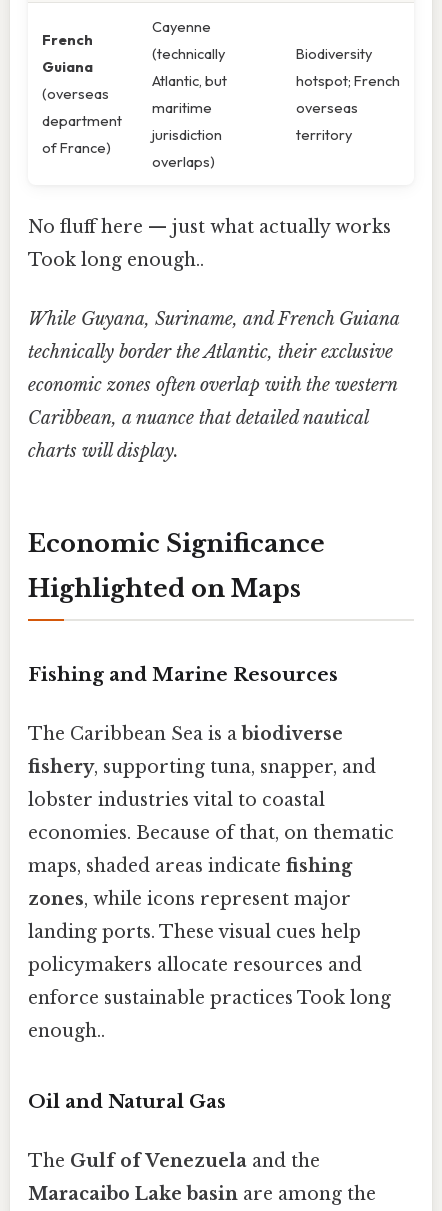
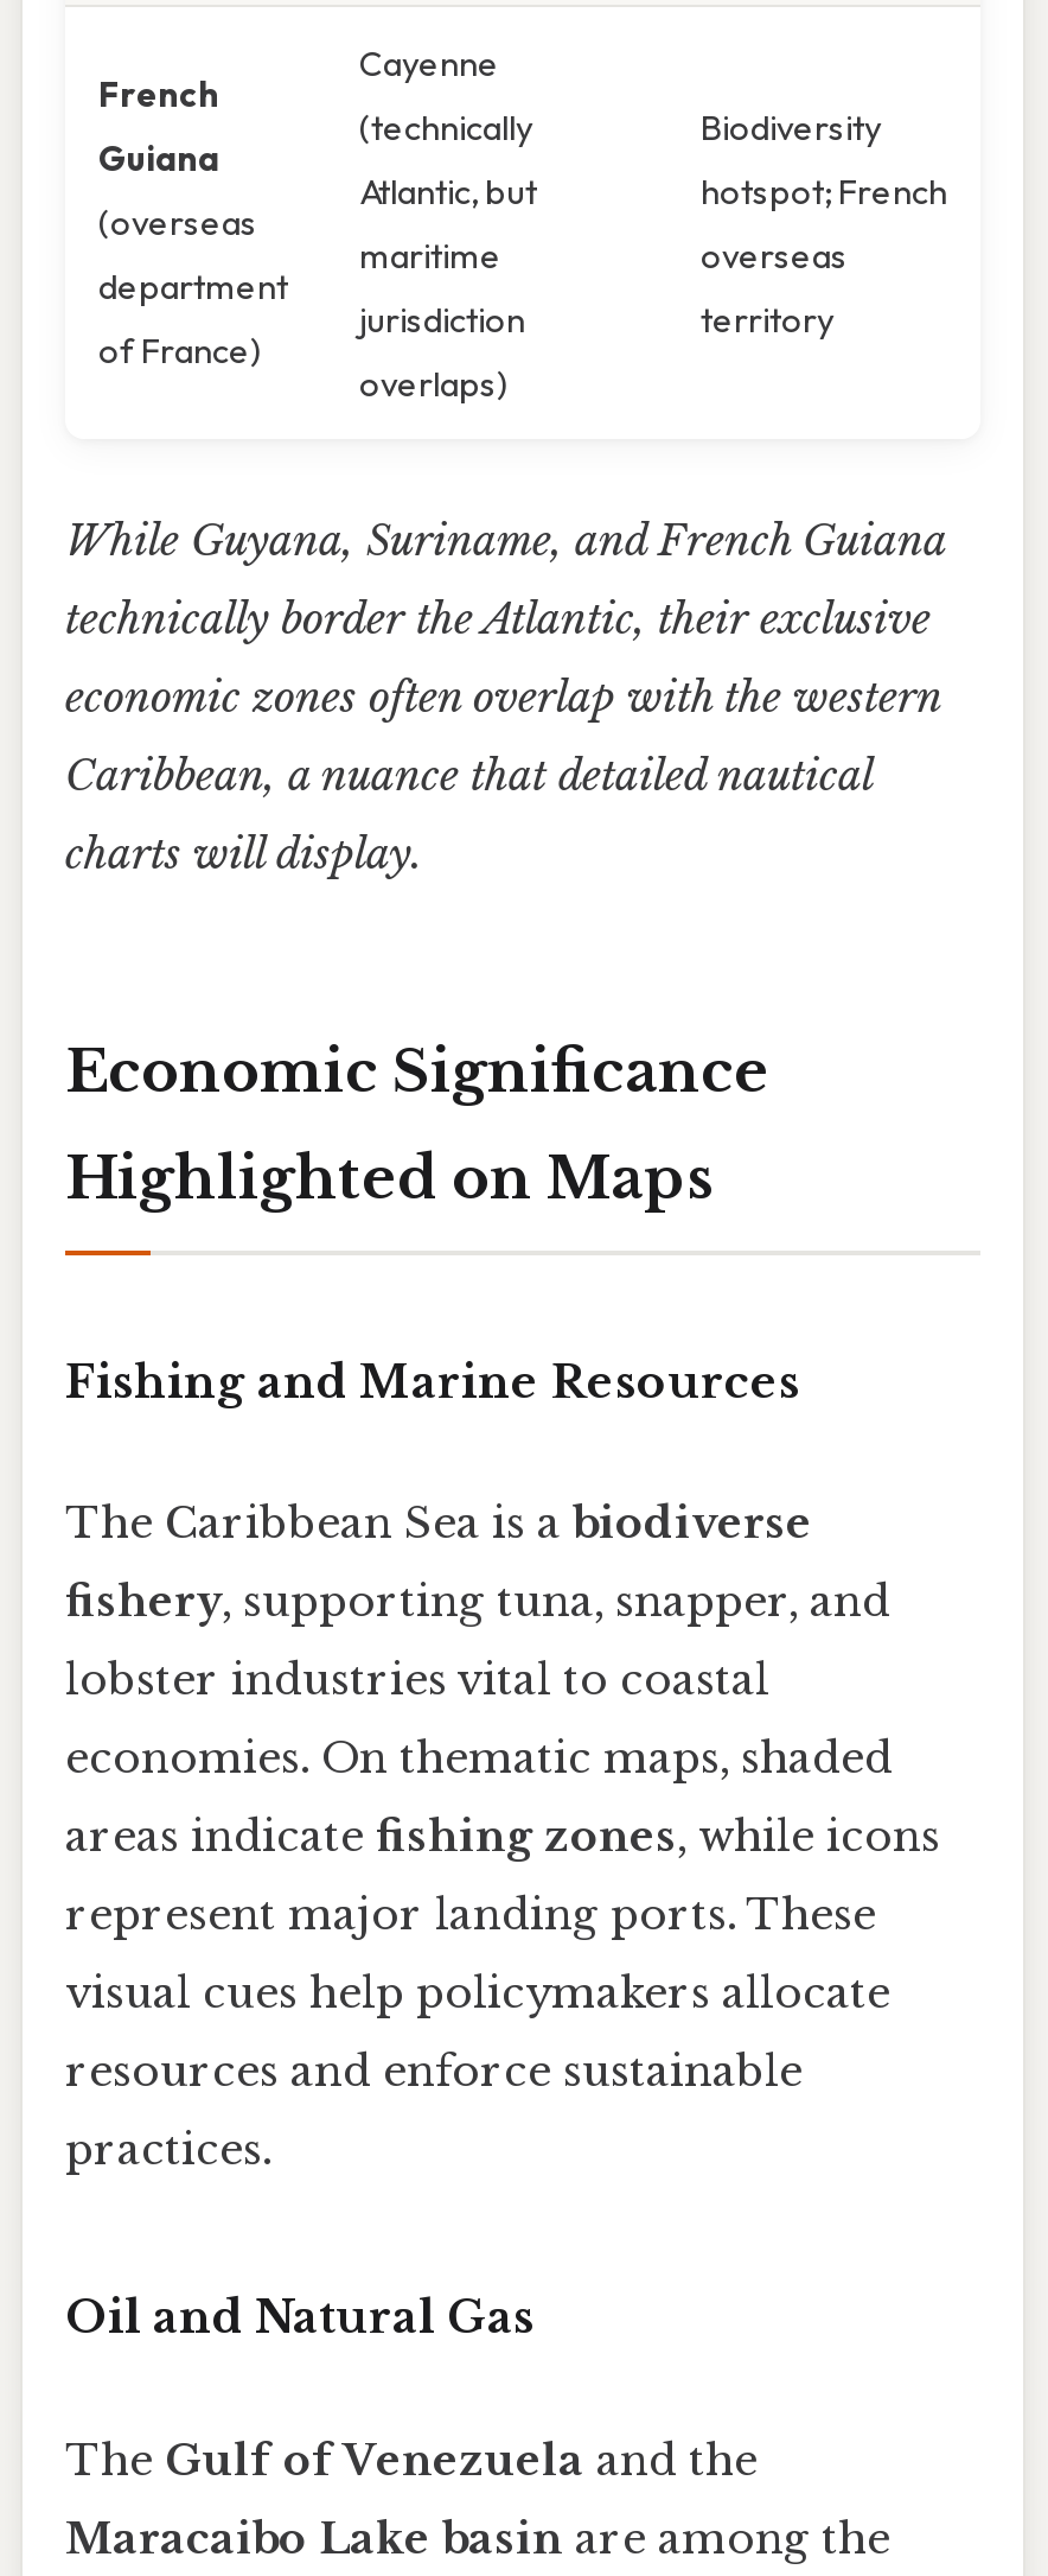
- No fluff here — just what actually works
- Took long enough..

- economies. Because of that, on thematic
- maps, shaded areas indicate fishing
- zones, while icons represent major
- landing ports. These visual cues help
- policymakers allocate resources and
- enforce sustainable practices Took long
- enough..
+ economies. On thematic maps, shaded
+ areas indicate fishing zones, while icons
+ represent major landing ports. These
+ visual cues help policymakers allocate
+ resources and enforce sustainable
+ practices.
